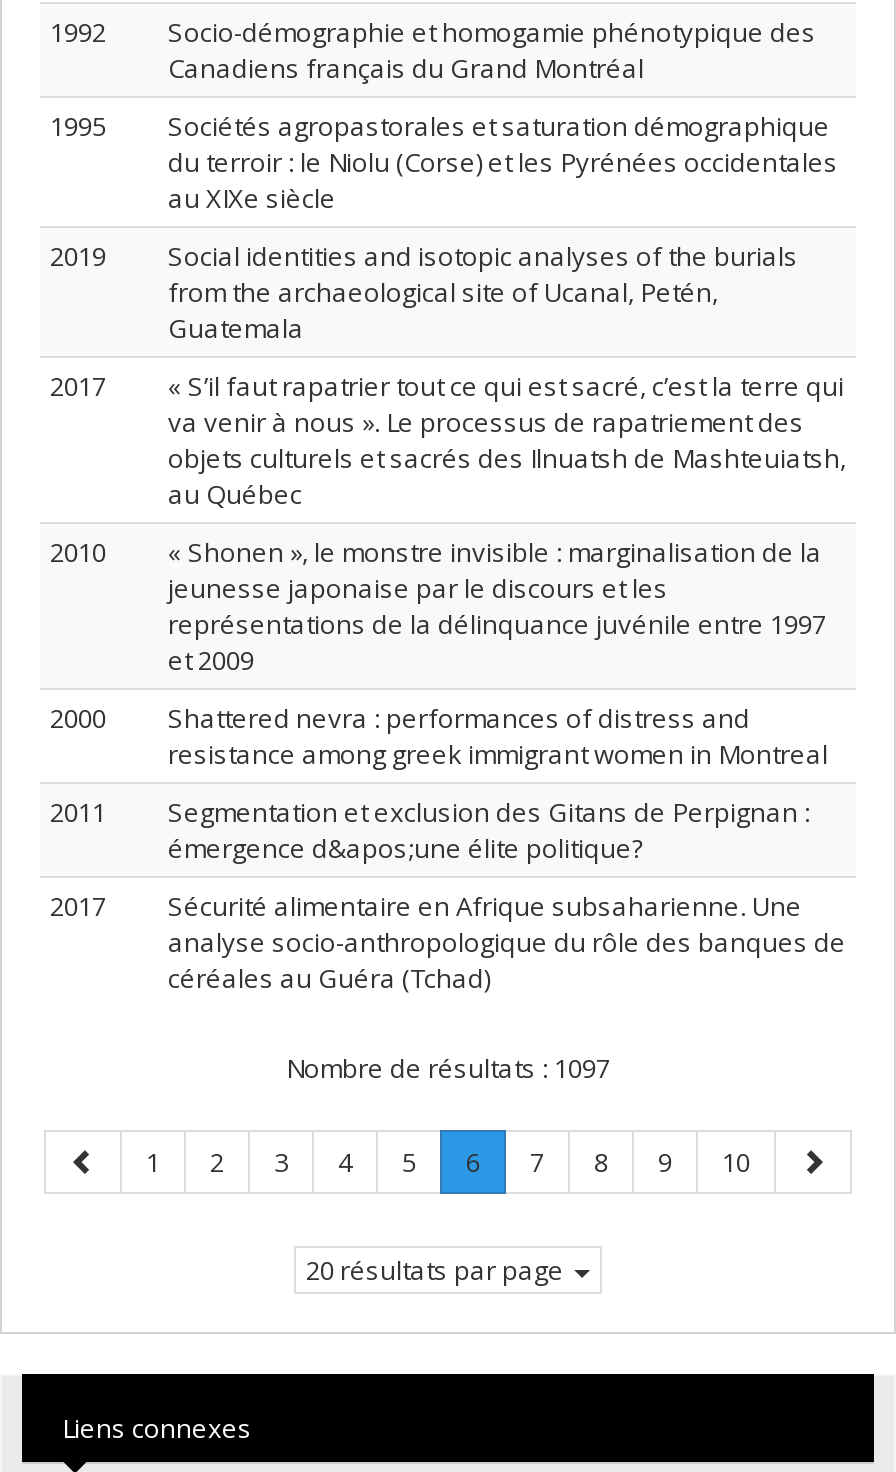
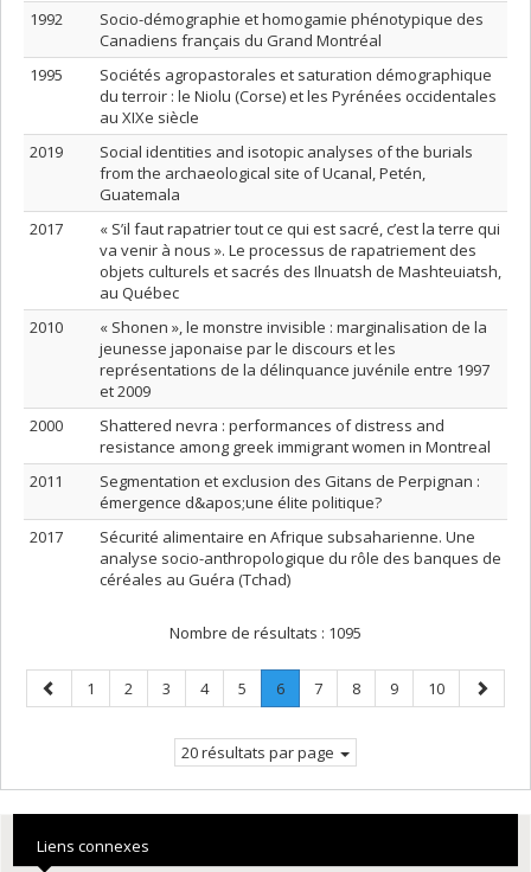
- Nombre de résultats : 1097
+ Nombre de résultats : 1095
